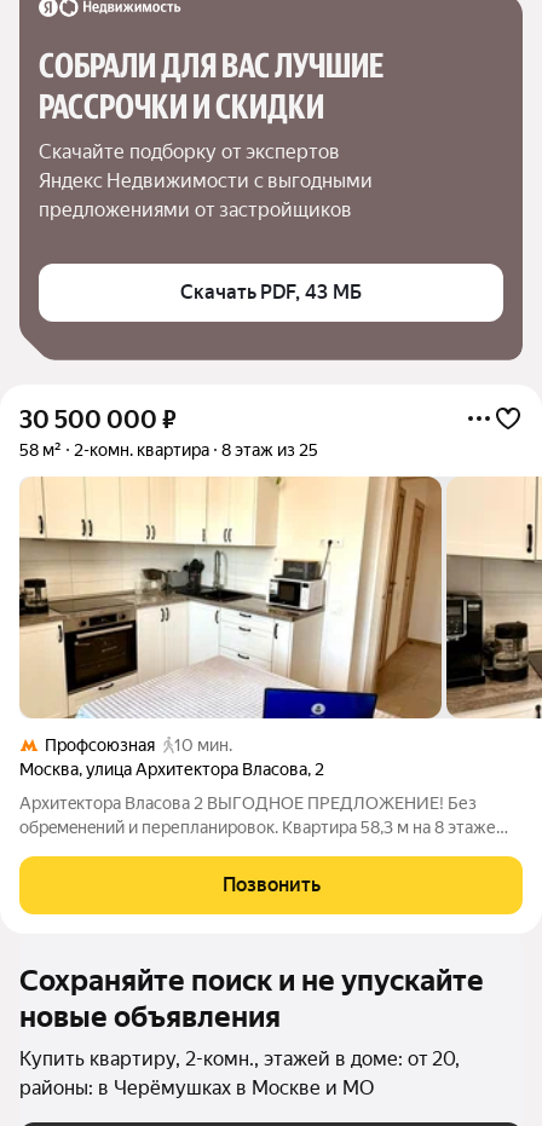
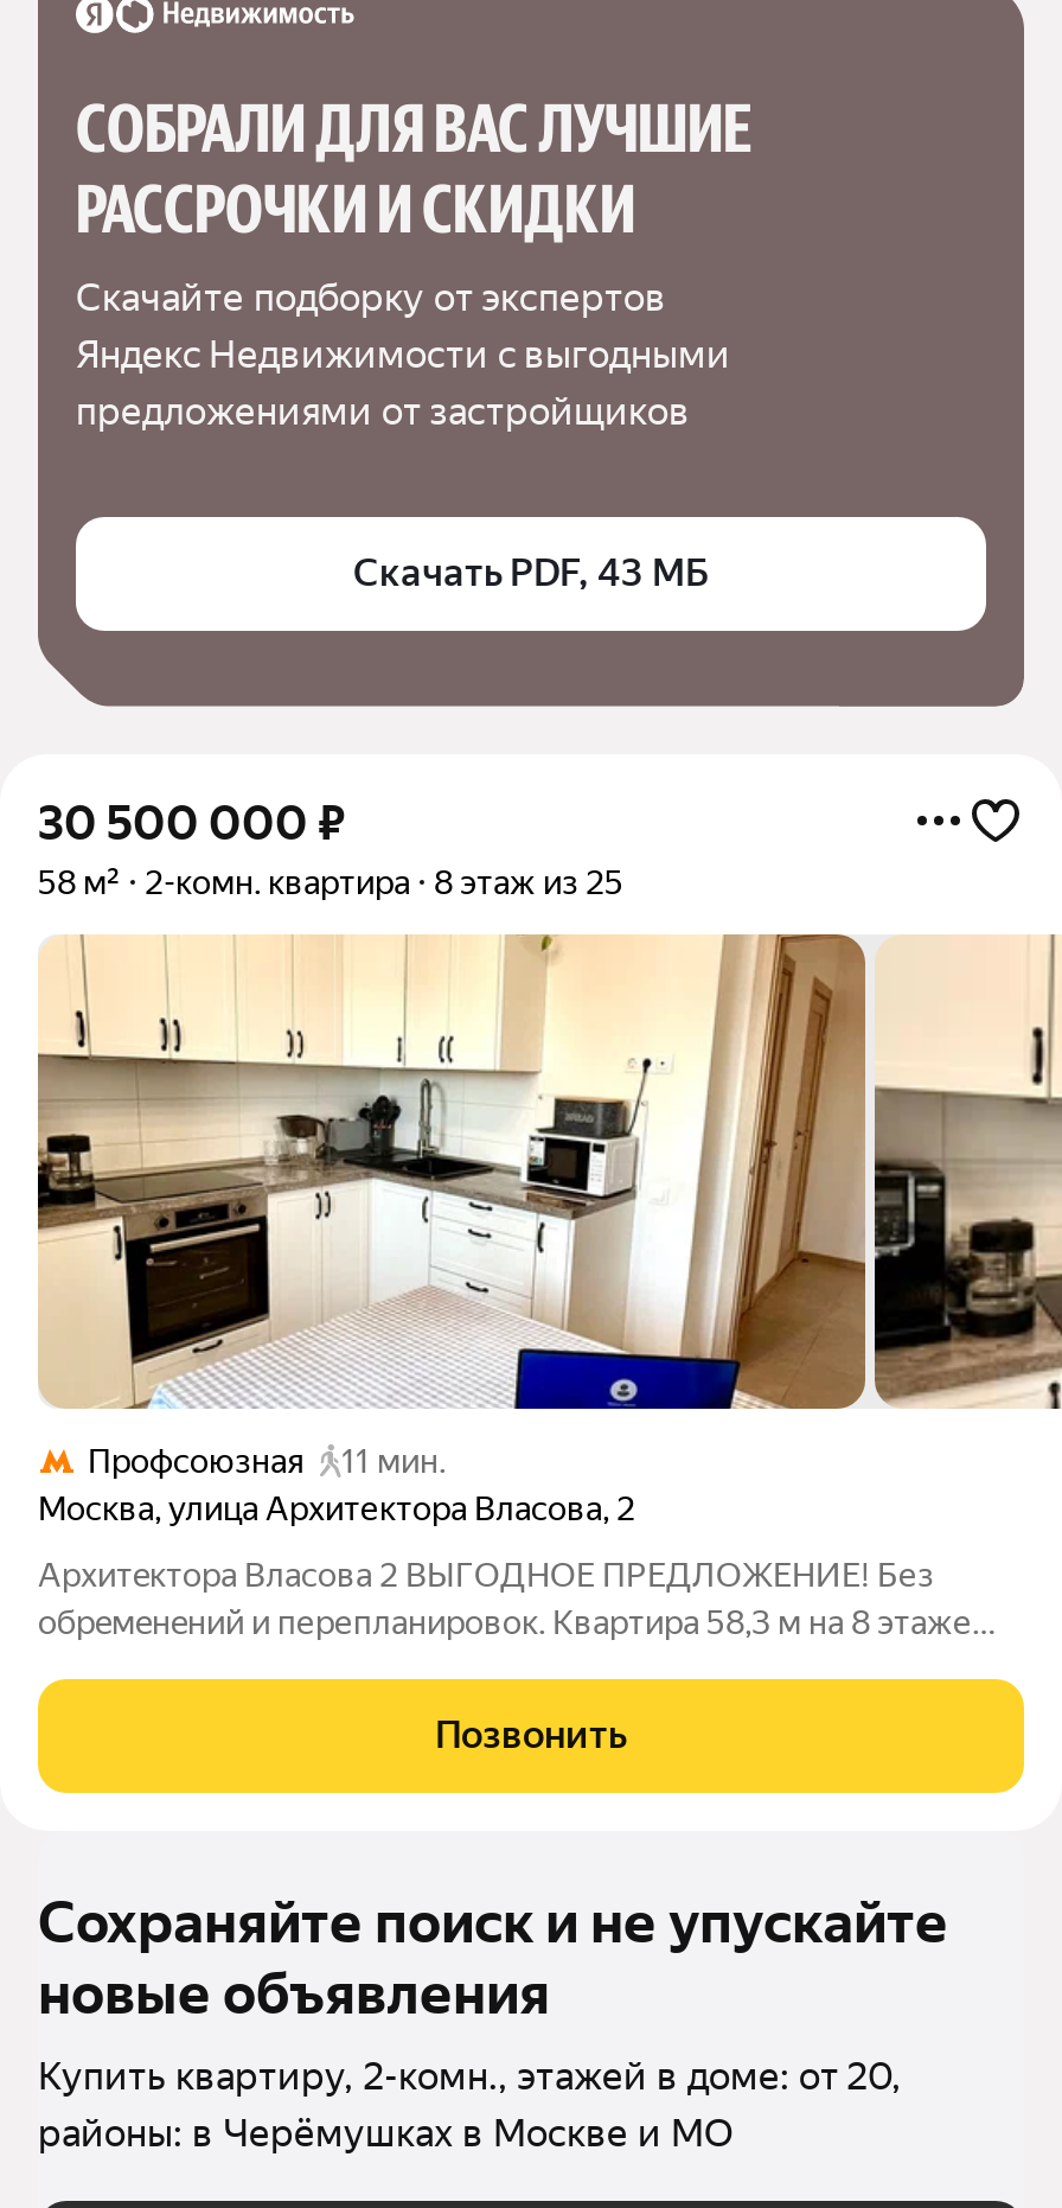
- Профсоюзная 10 мин.
+ Профсоюзная 11 мин.
